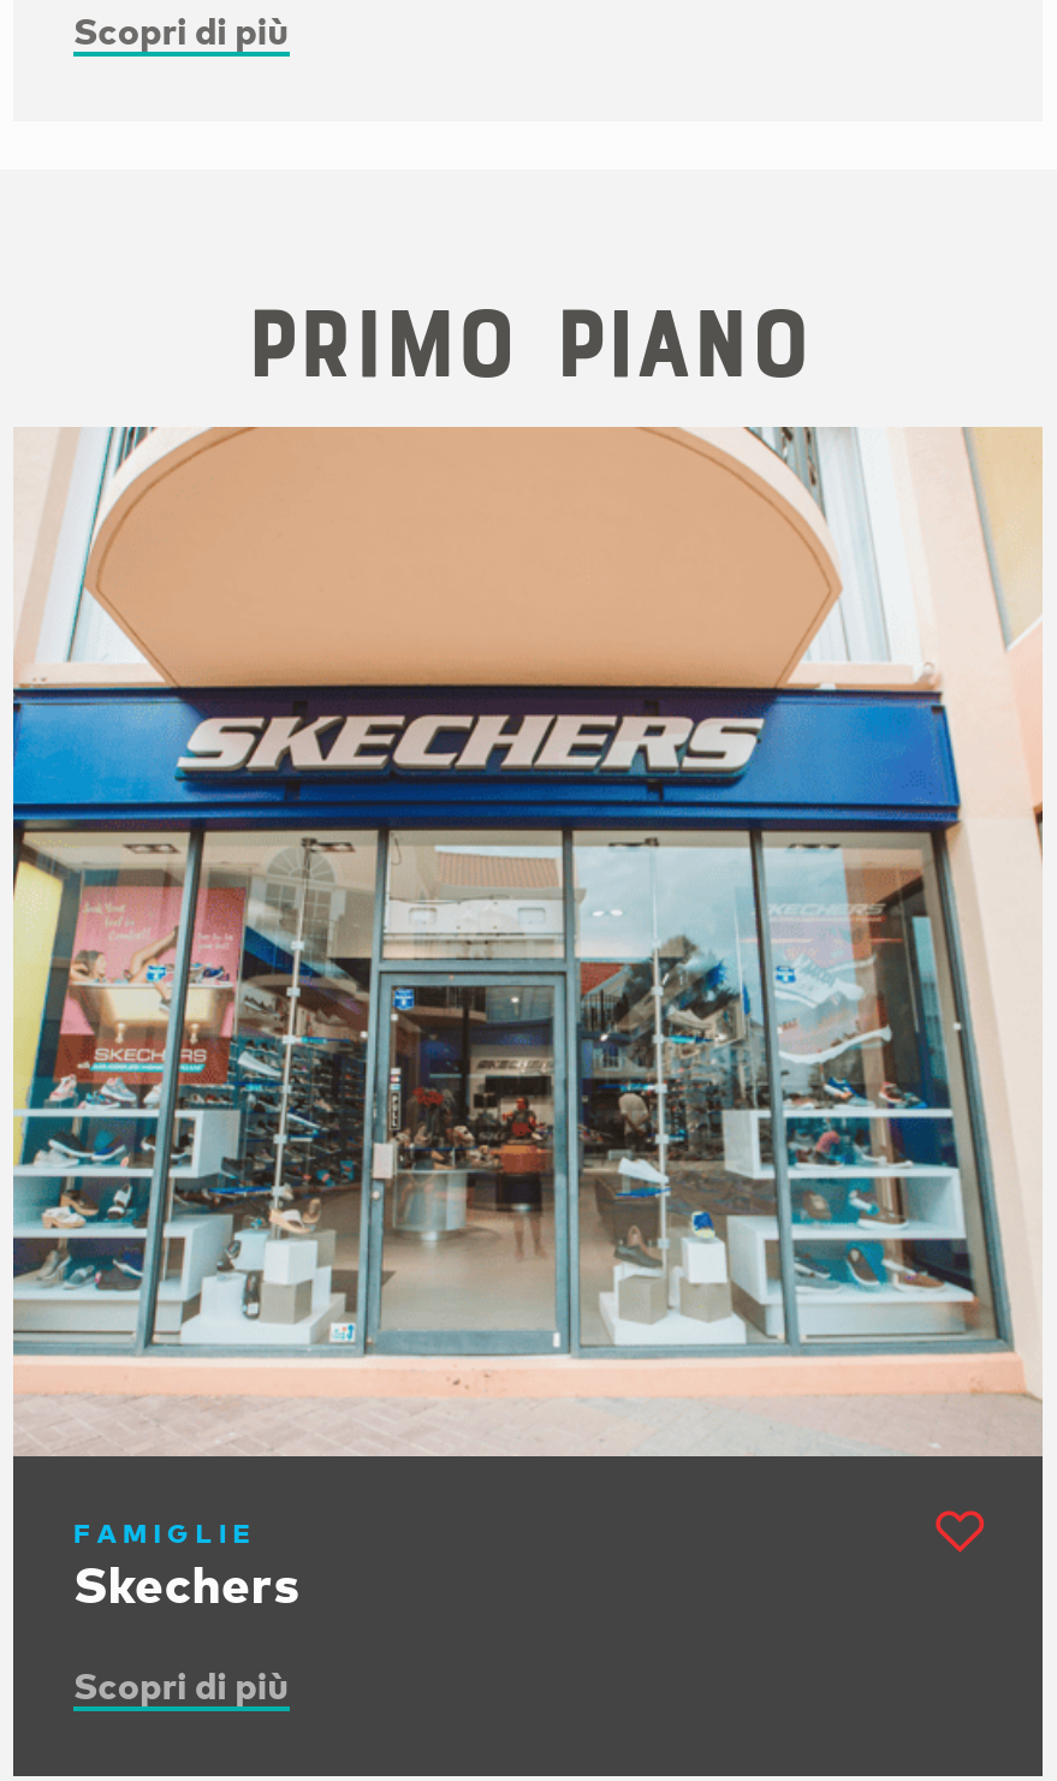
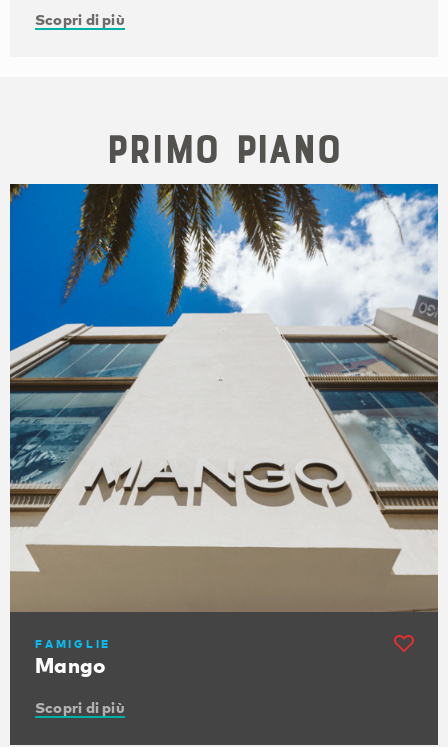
- [image]
- Skechers
+ [image]
+ Mango
